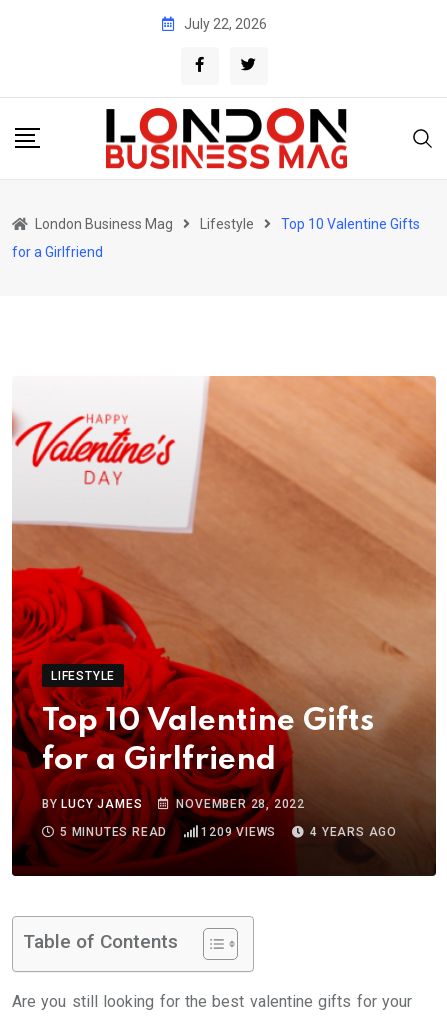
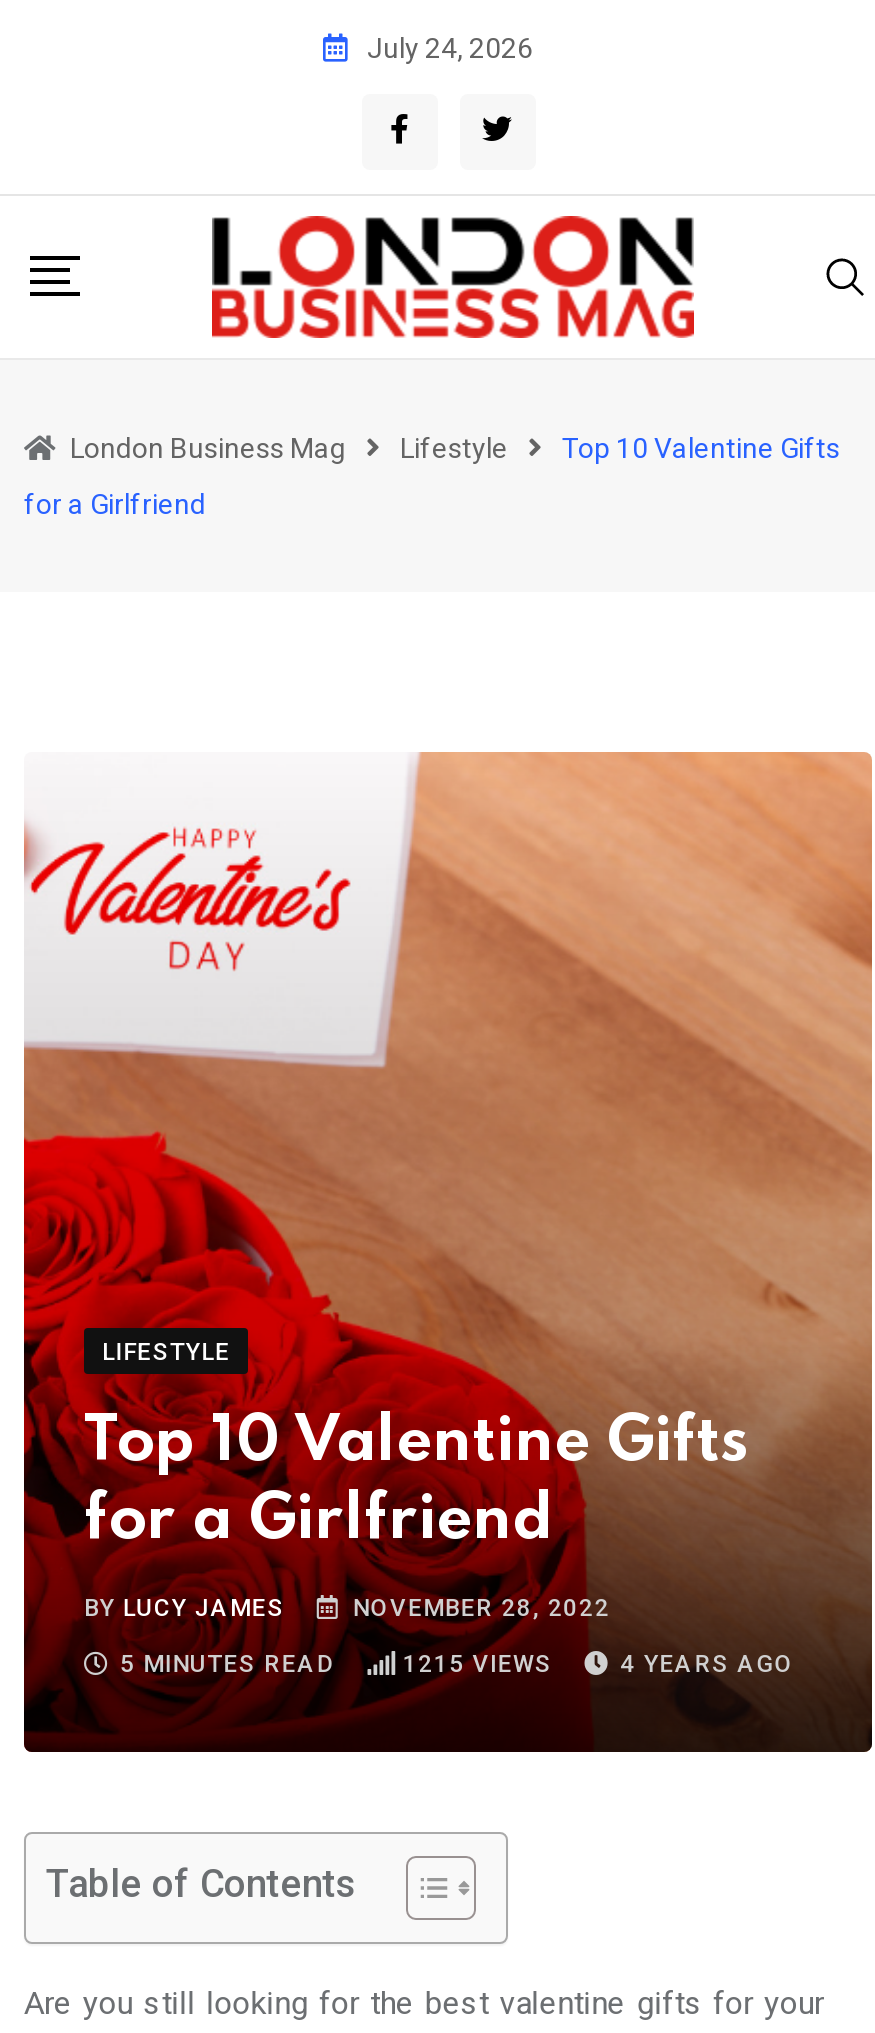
- July 22, 2026
+ July 24, 2026

- 1209 VIEWS
+ 1215 VIEWS
